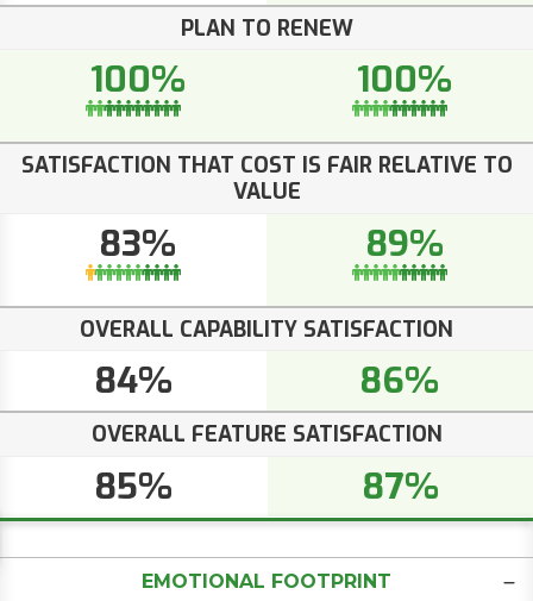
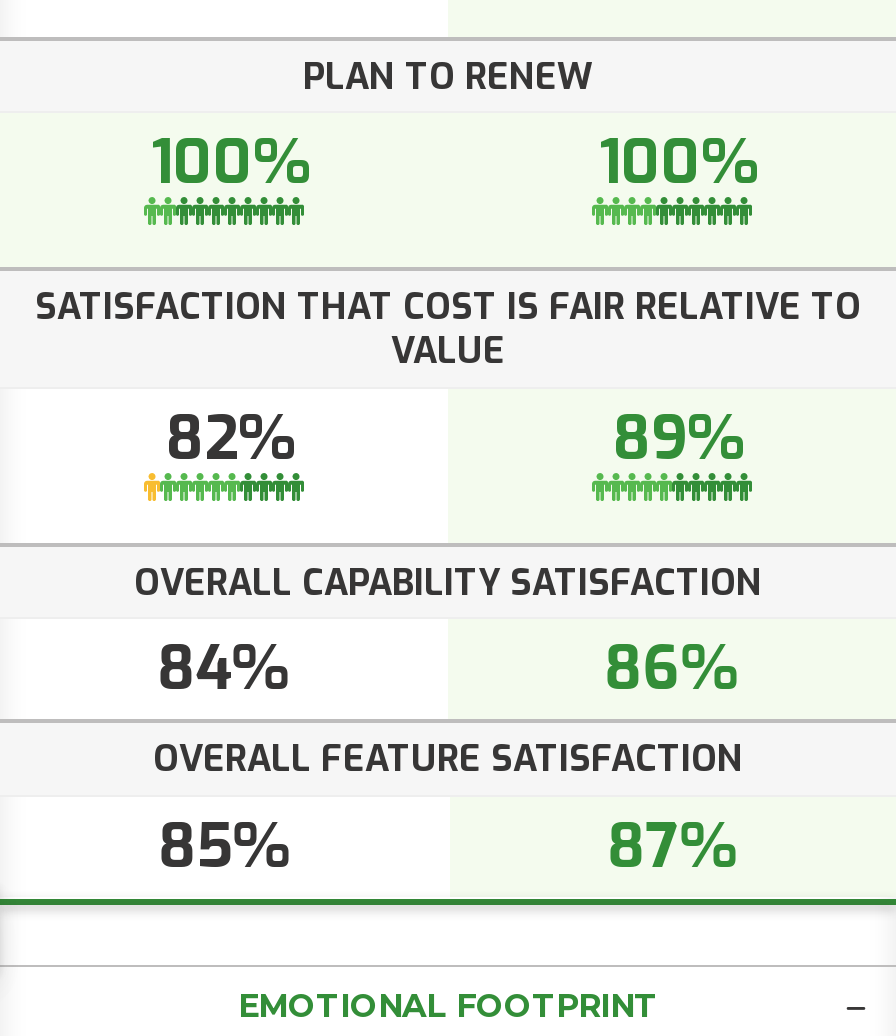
- 83%
+ 82%
